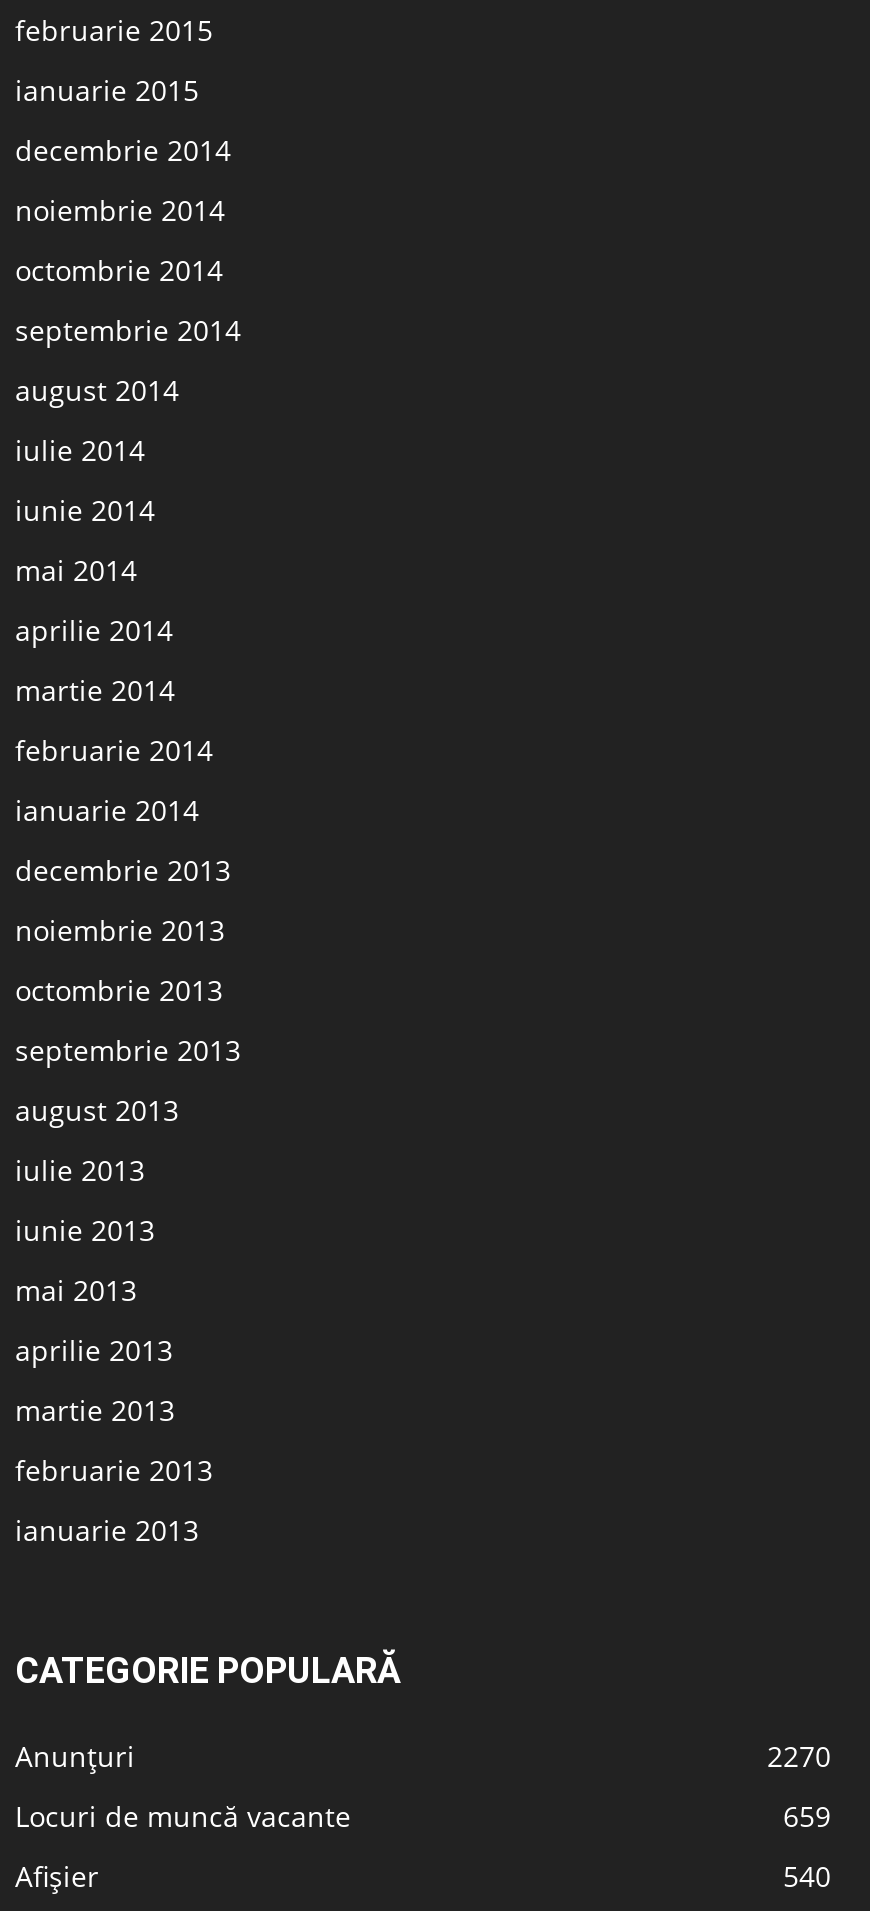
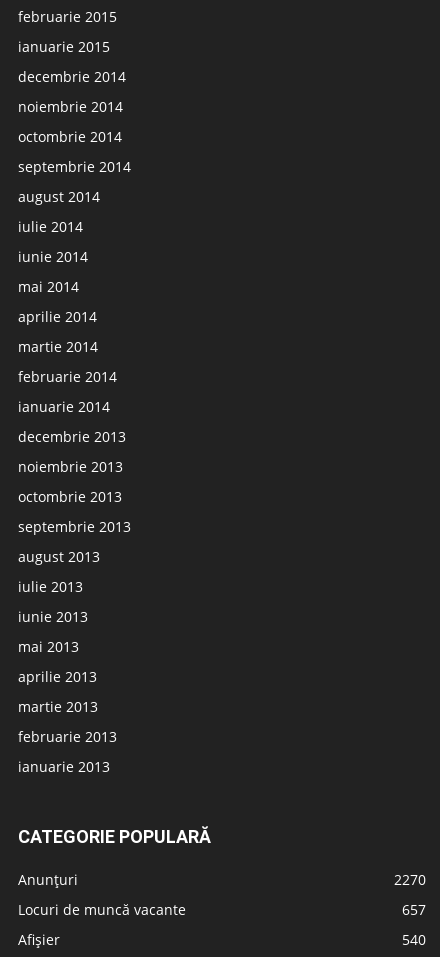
- 659
+ 657
